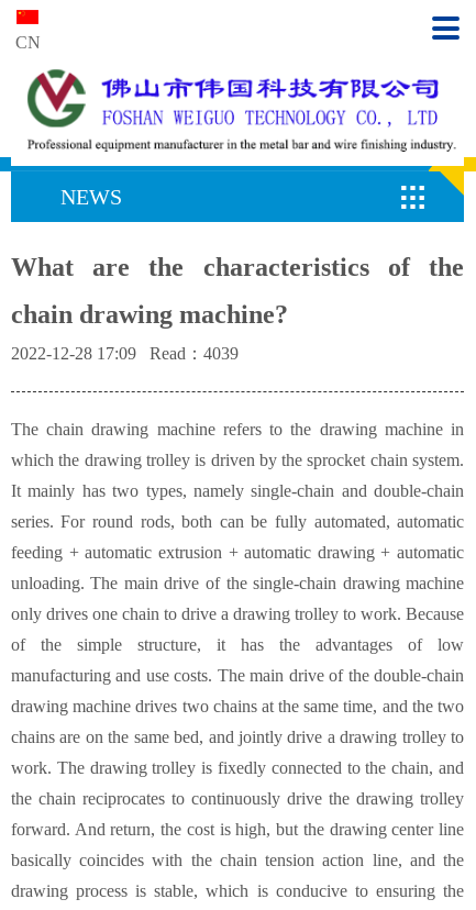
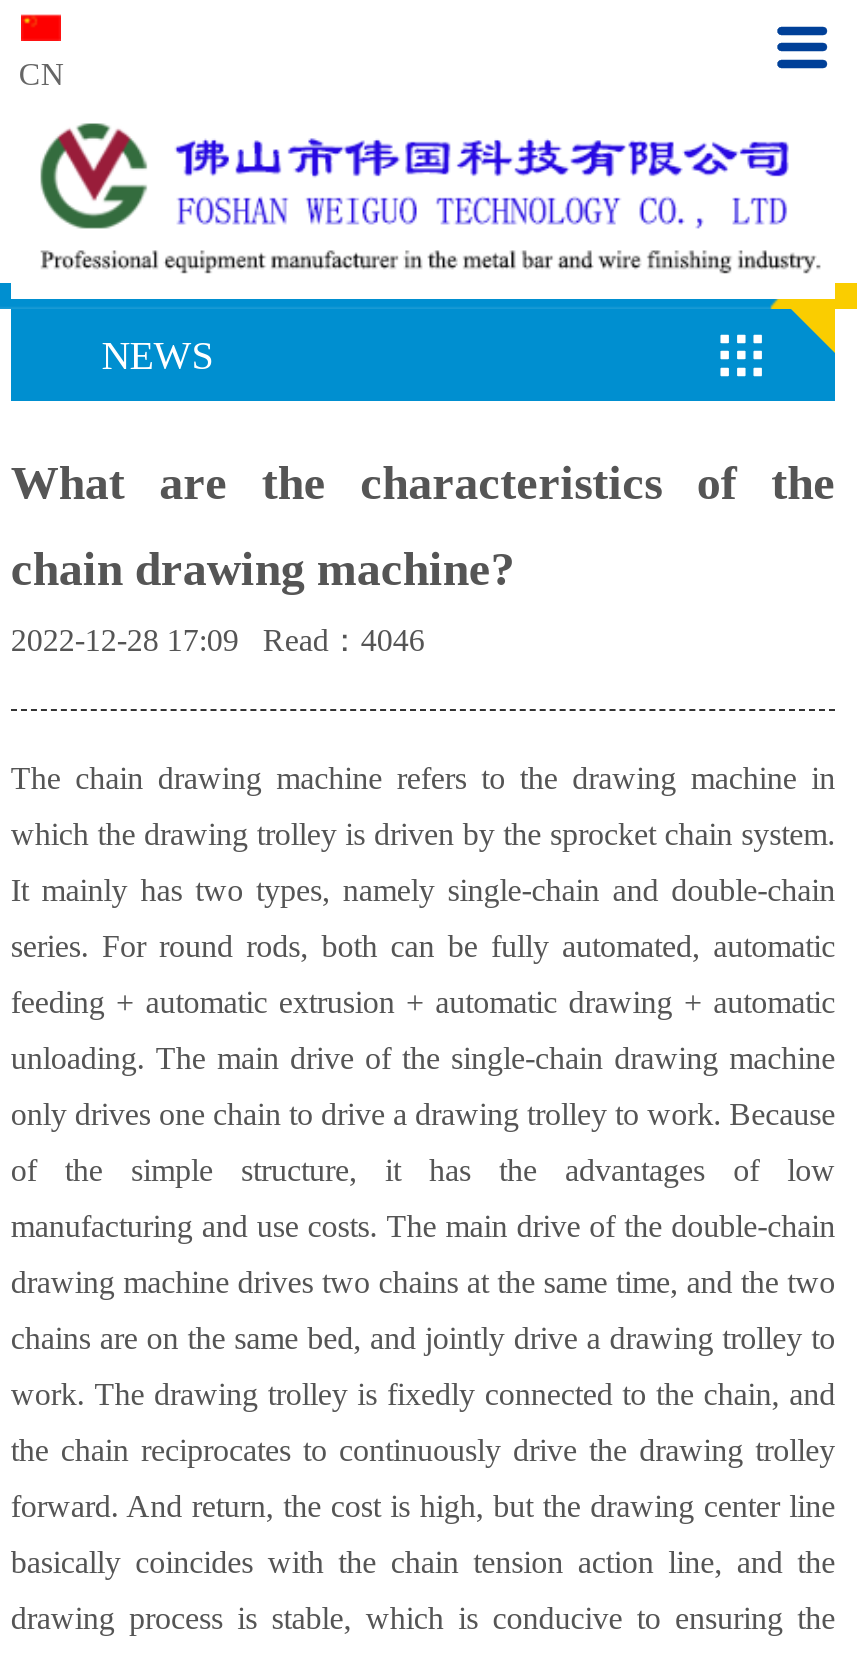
- 2022-12-28 17:09 Read：4039
+ 2022-12-28 17:09 Read：4046
